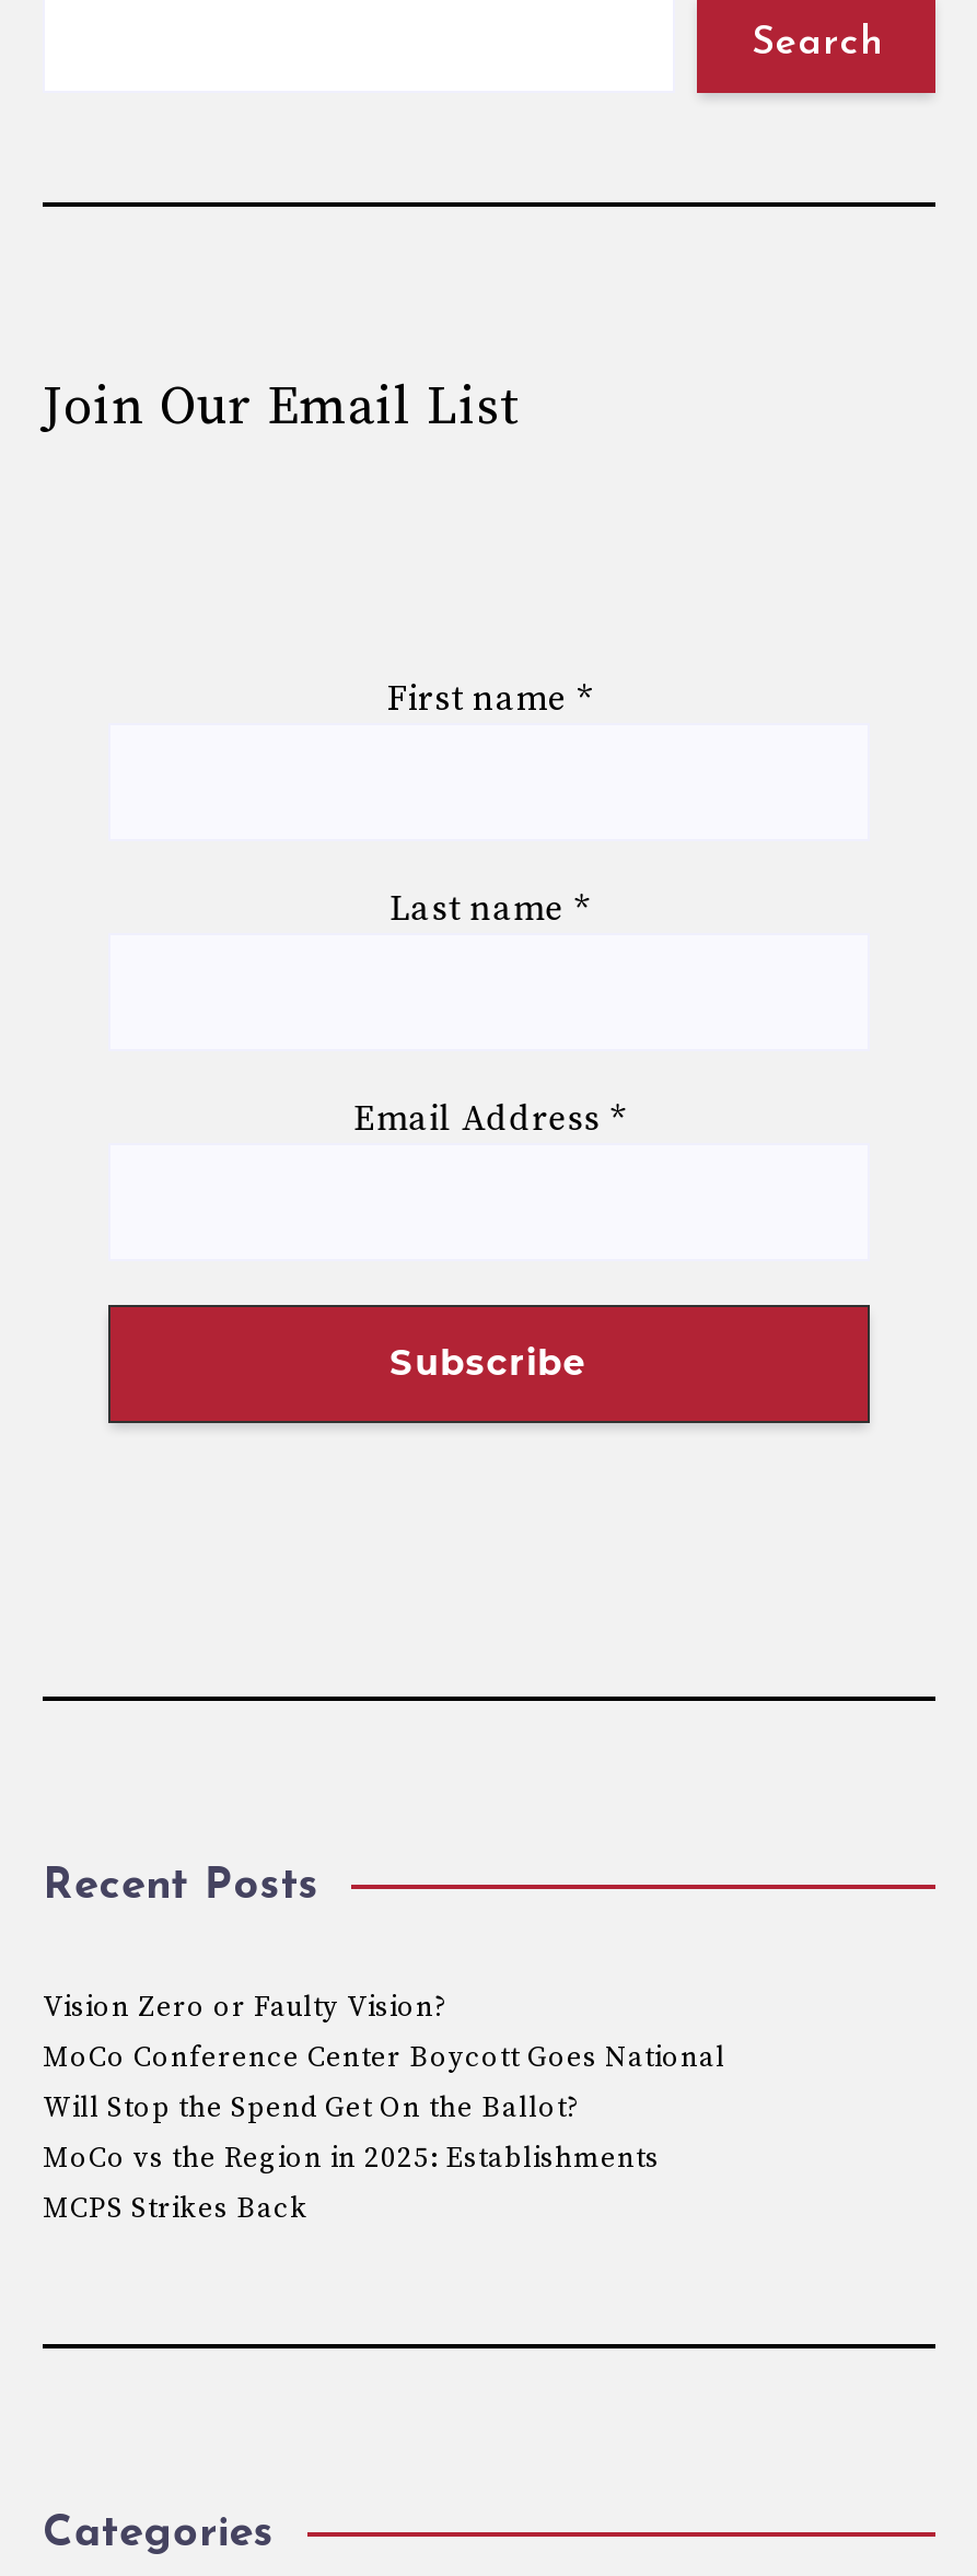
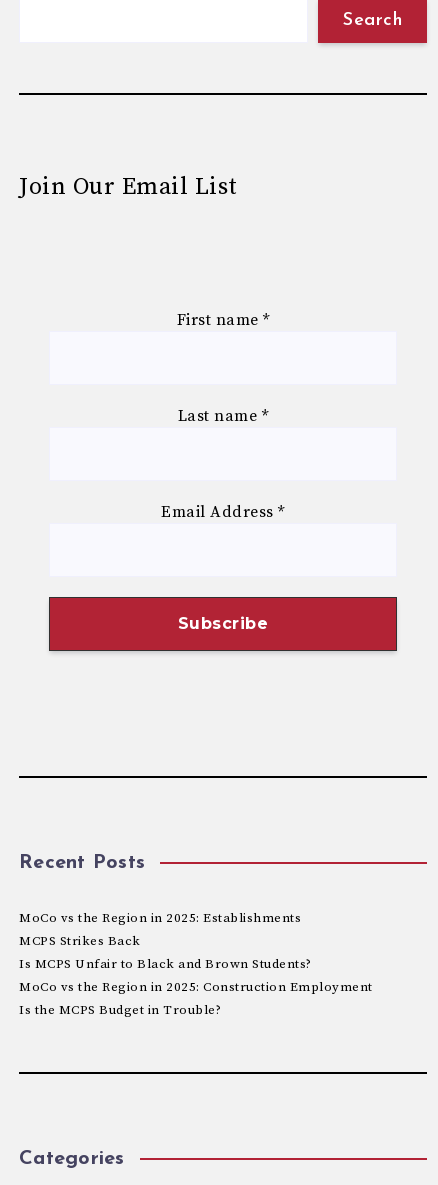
- Vision Zero or Faulty Vision?
- MoCo Conference Center Boycott Goes National
- Will Stop the Spend Get On the Ballot?

moved up: MoCo vs the Region in 2025: Establishments | MCPS Strikes Back

+ Is MCPS Unfair to Black and Brown Students?
+ MoCo vs the Region in 2025: Construction Employment
+ Is the MCPS Budget in Trouble?
